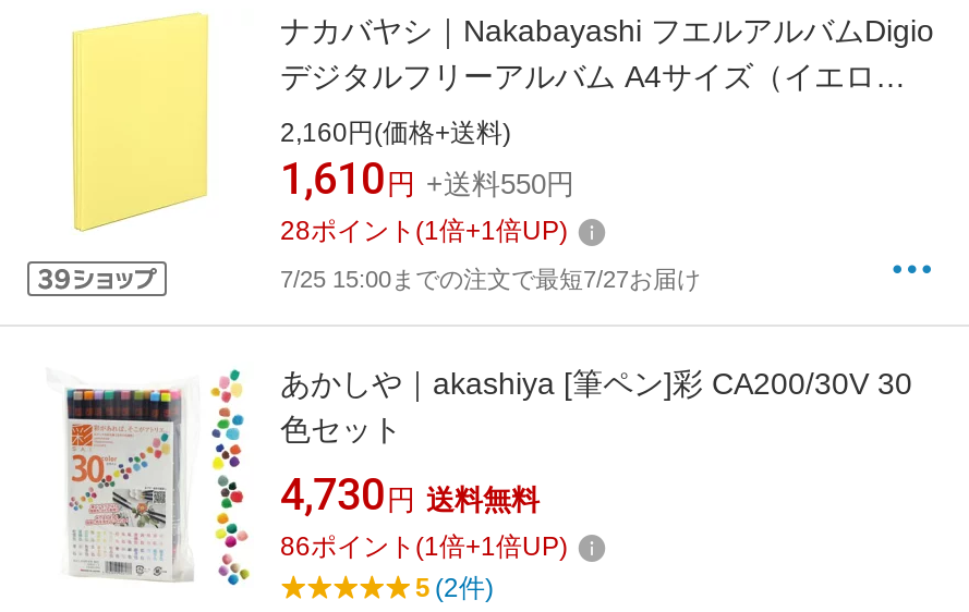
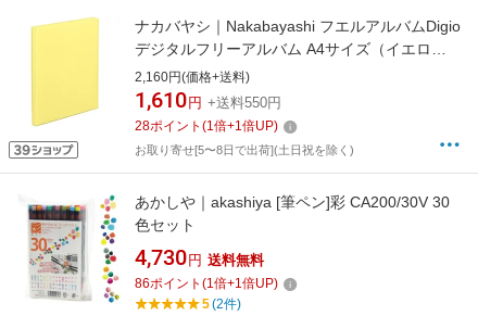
- 7/25 15:00までの注文で最短7/27お届け
+ お取り寄せ[5〜8日で出荷](土日祝を除く)
